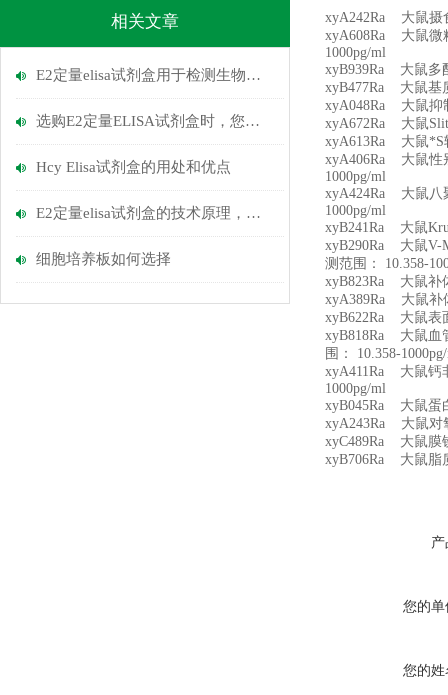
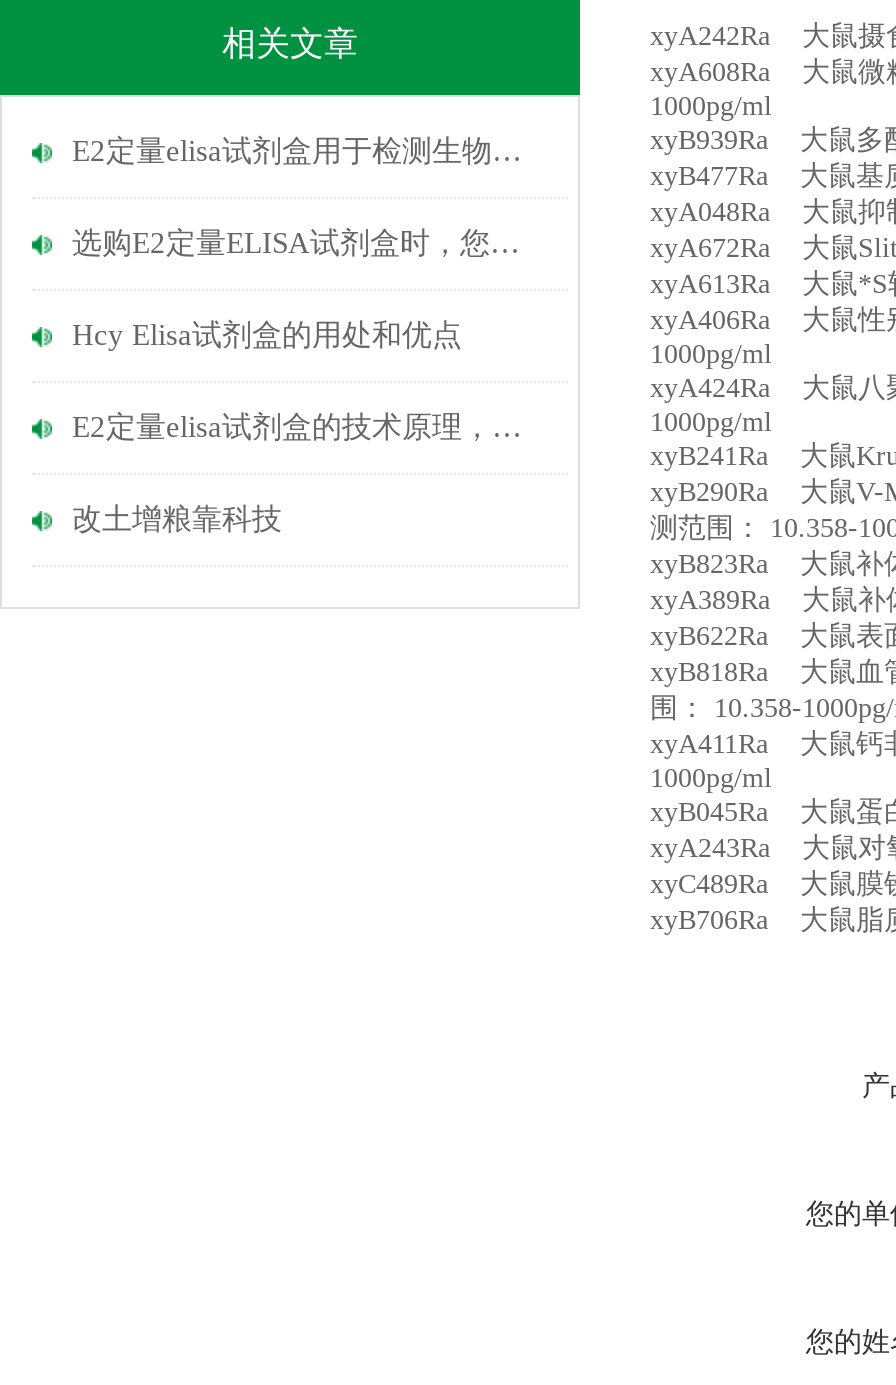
- 细胞培养板如何选择
+ 改土增粮靠科技
